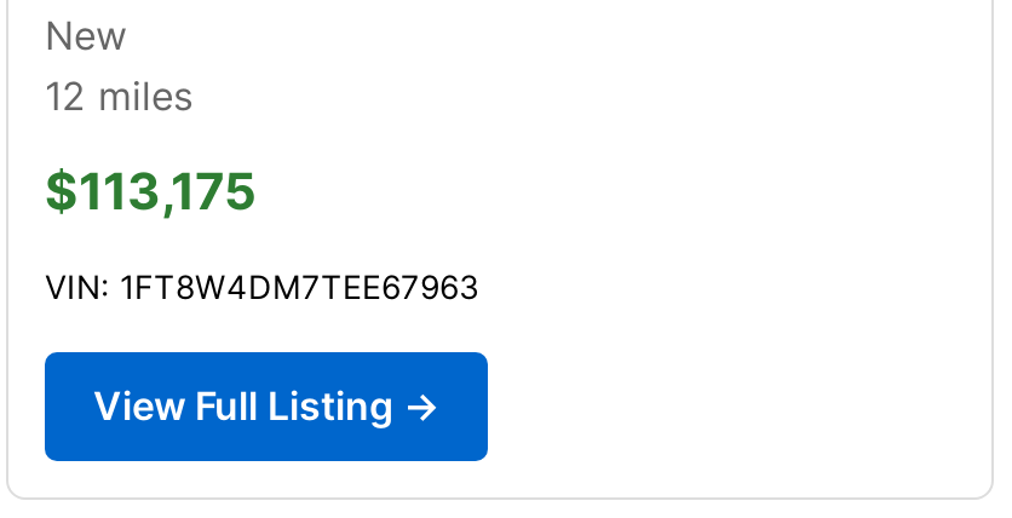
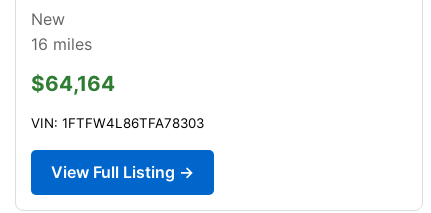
- 12 miles
+ 16 miles

- $113,175
+ $64,164

- VIN: 1FT8W4DM7TEE67963
+ VIN: 1FTFW4L86TFA78303
